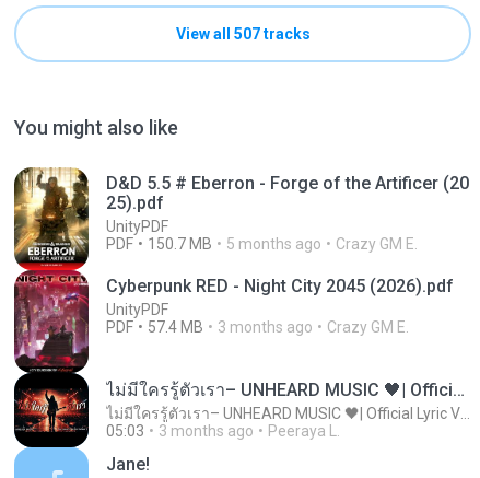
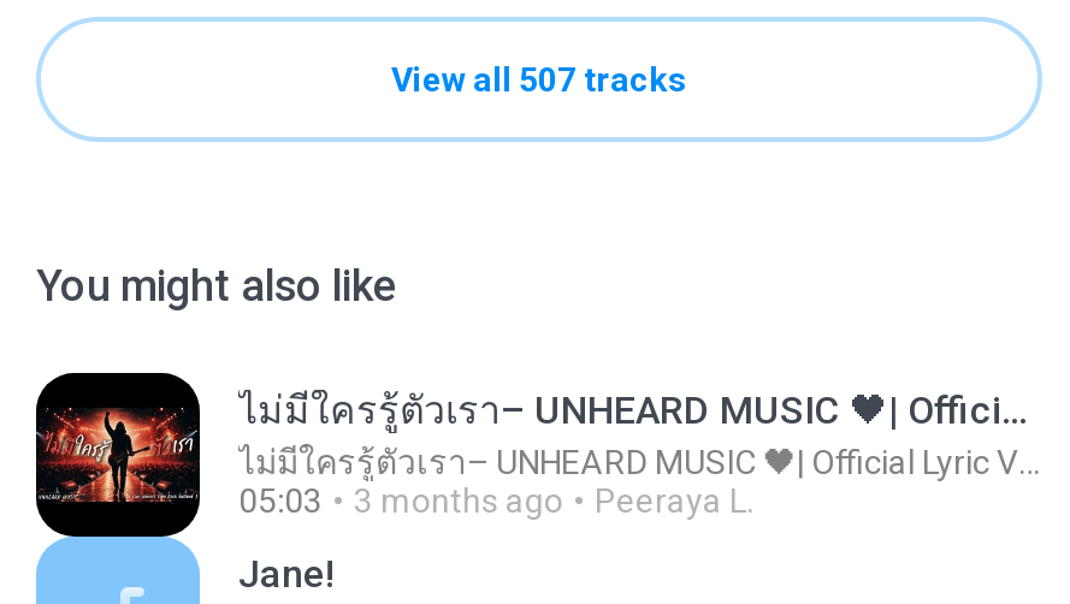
- [image]
- D&D 5.5 # Eberron - Forge of the Artificer (20
- 25).pdf
- UnityPDF
- PDF
- 150.7 MB
- 5 months ago
- Crazy GM E.
- Cyberpunk RED - Night City 2045 (2026).pdf
- UnityPDF
- PDF
- 57.4 MB
- 3 months ago
- Crazy GM E.
